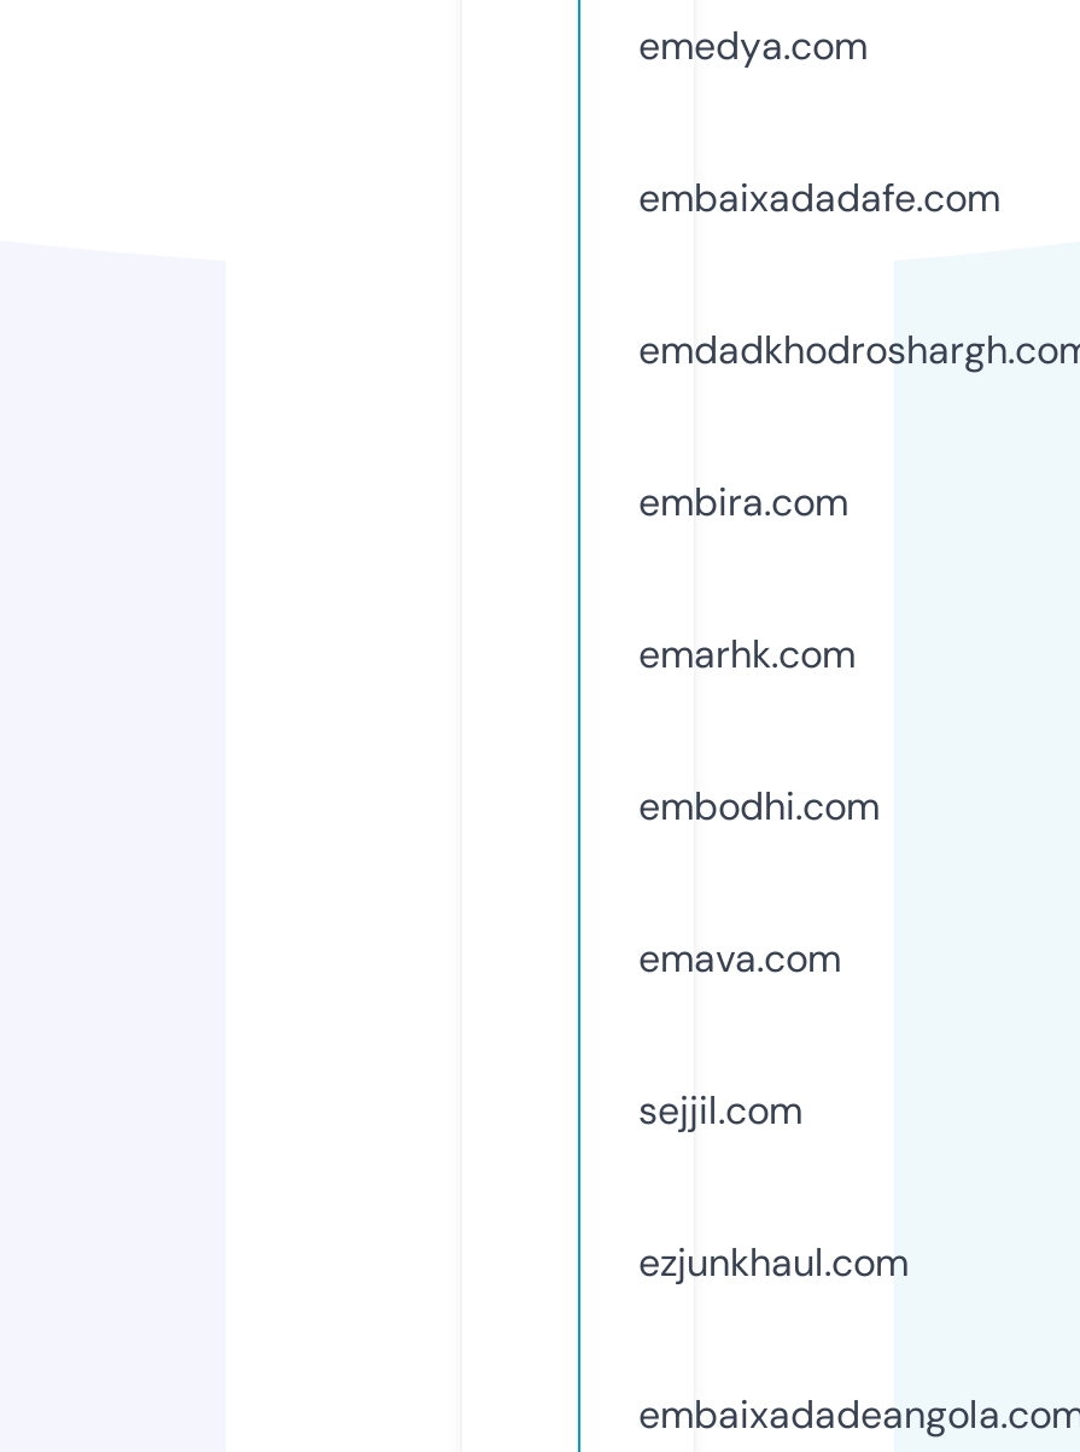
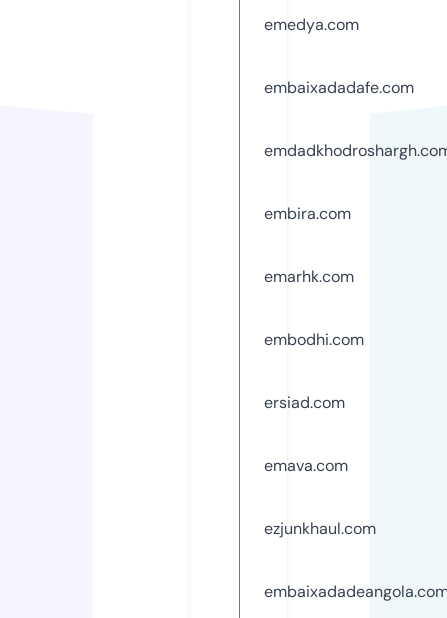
+ ersiad.com

moved down: emava.com

- sejjil.com
